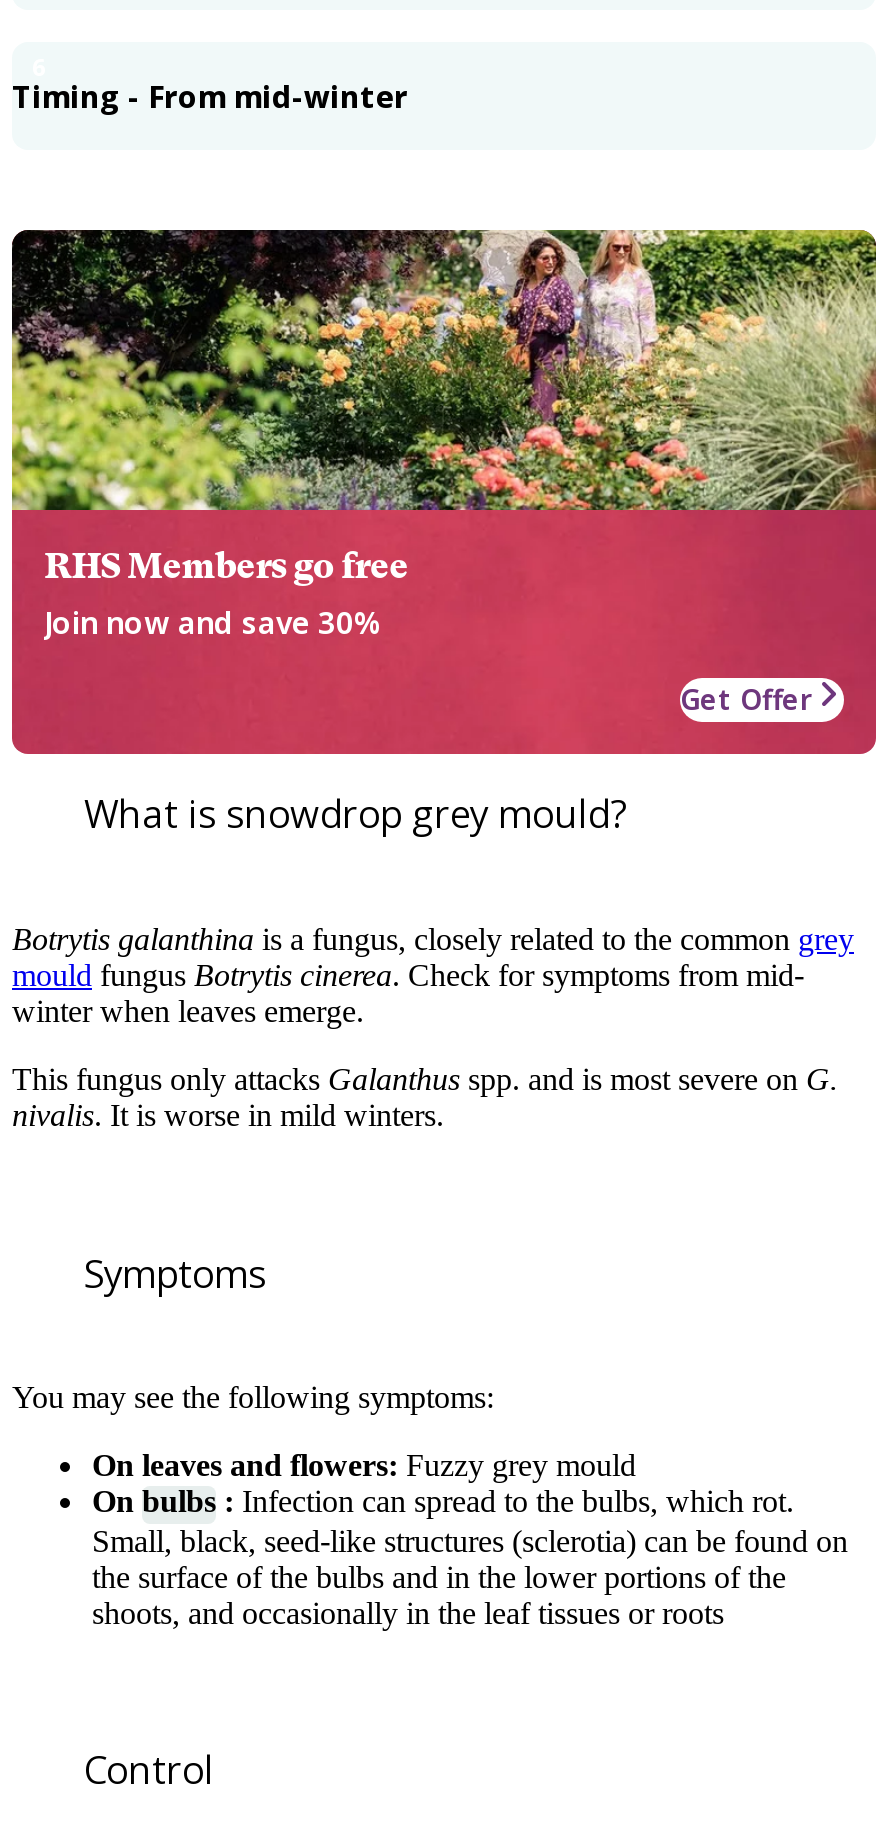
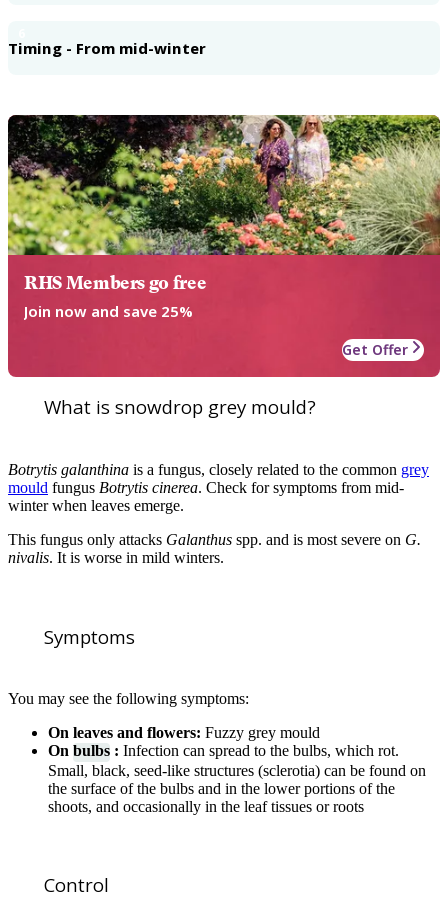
- Join now and save 30%
+ Join now and save 25%
